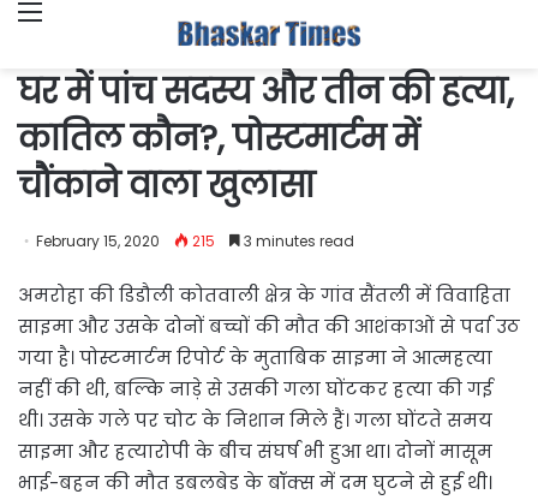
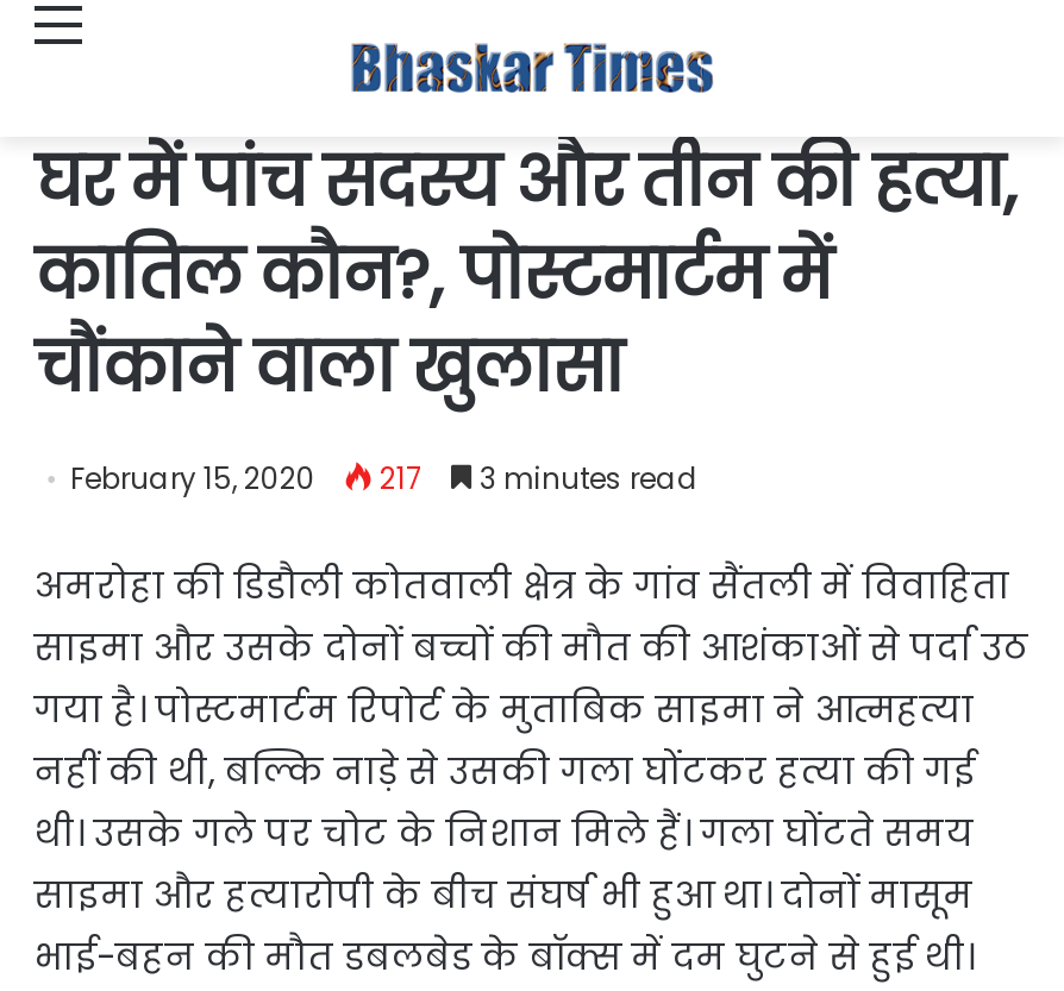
- February 15, 2020 215 3 minutes read
+ February 15, 2020 217 3 minutes read
